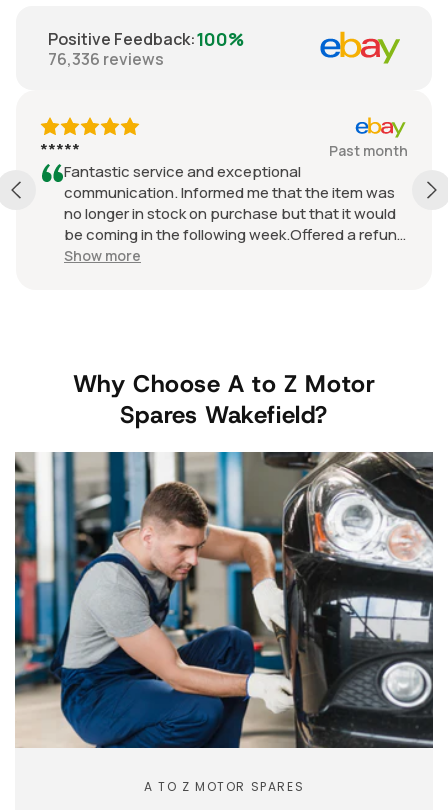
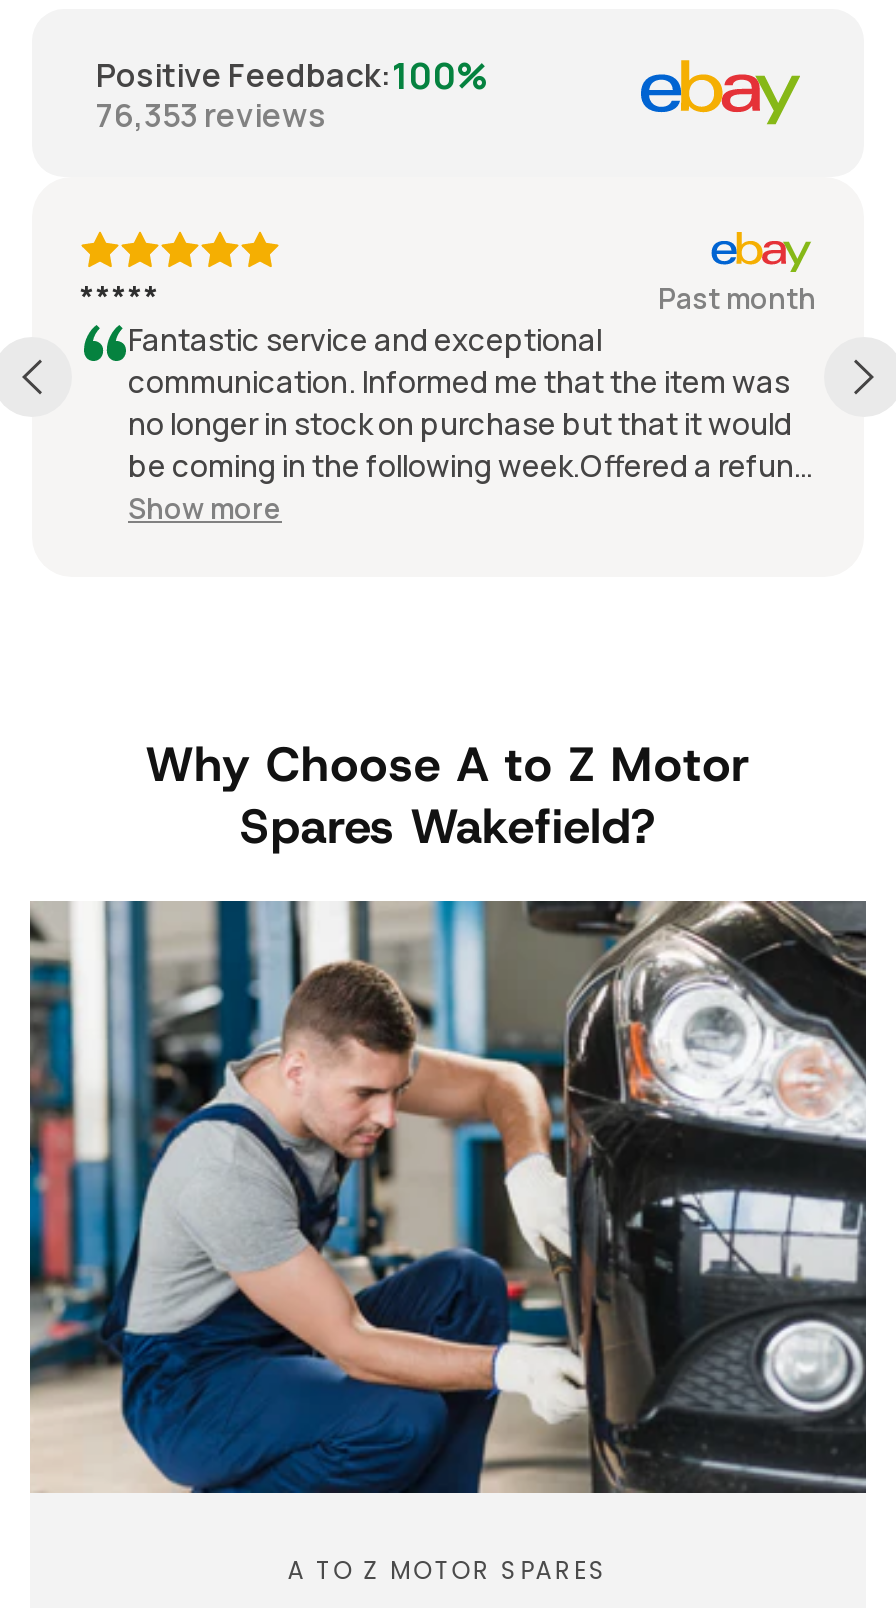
- 76,336 reviews
+ 76,353 reviews
